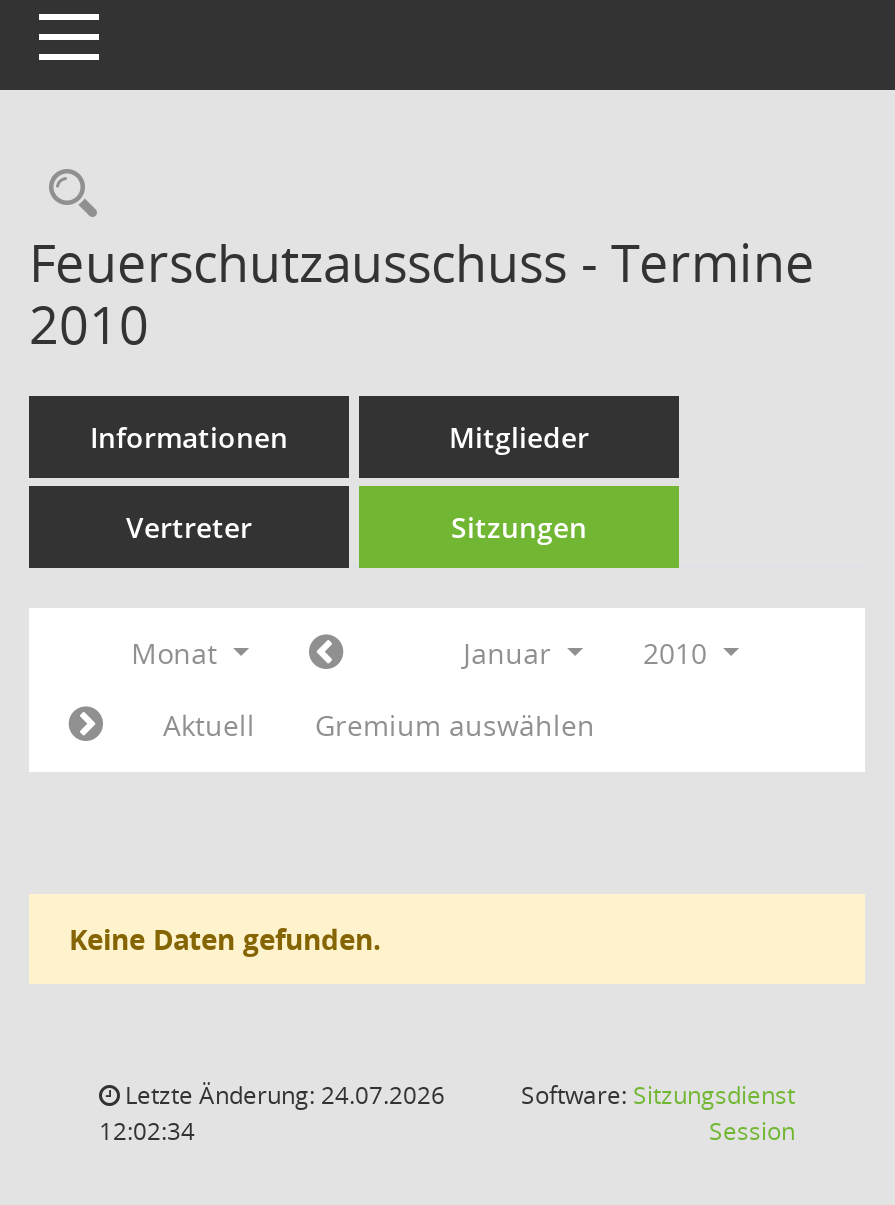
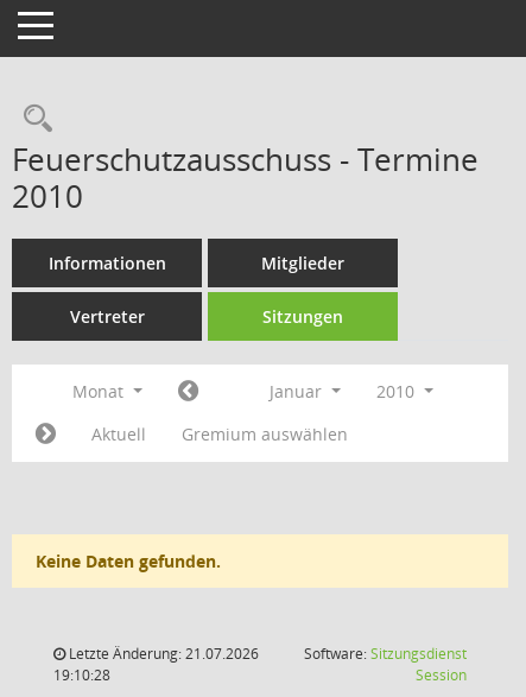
- Letzte Änderung: 24.07.2026
+ Letzte Änderung: 21.07.2026

- 12:02:34
+ 19:10:28
